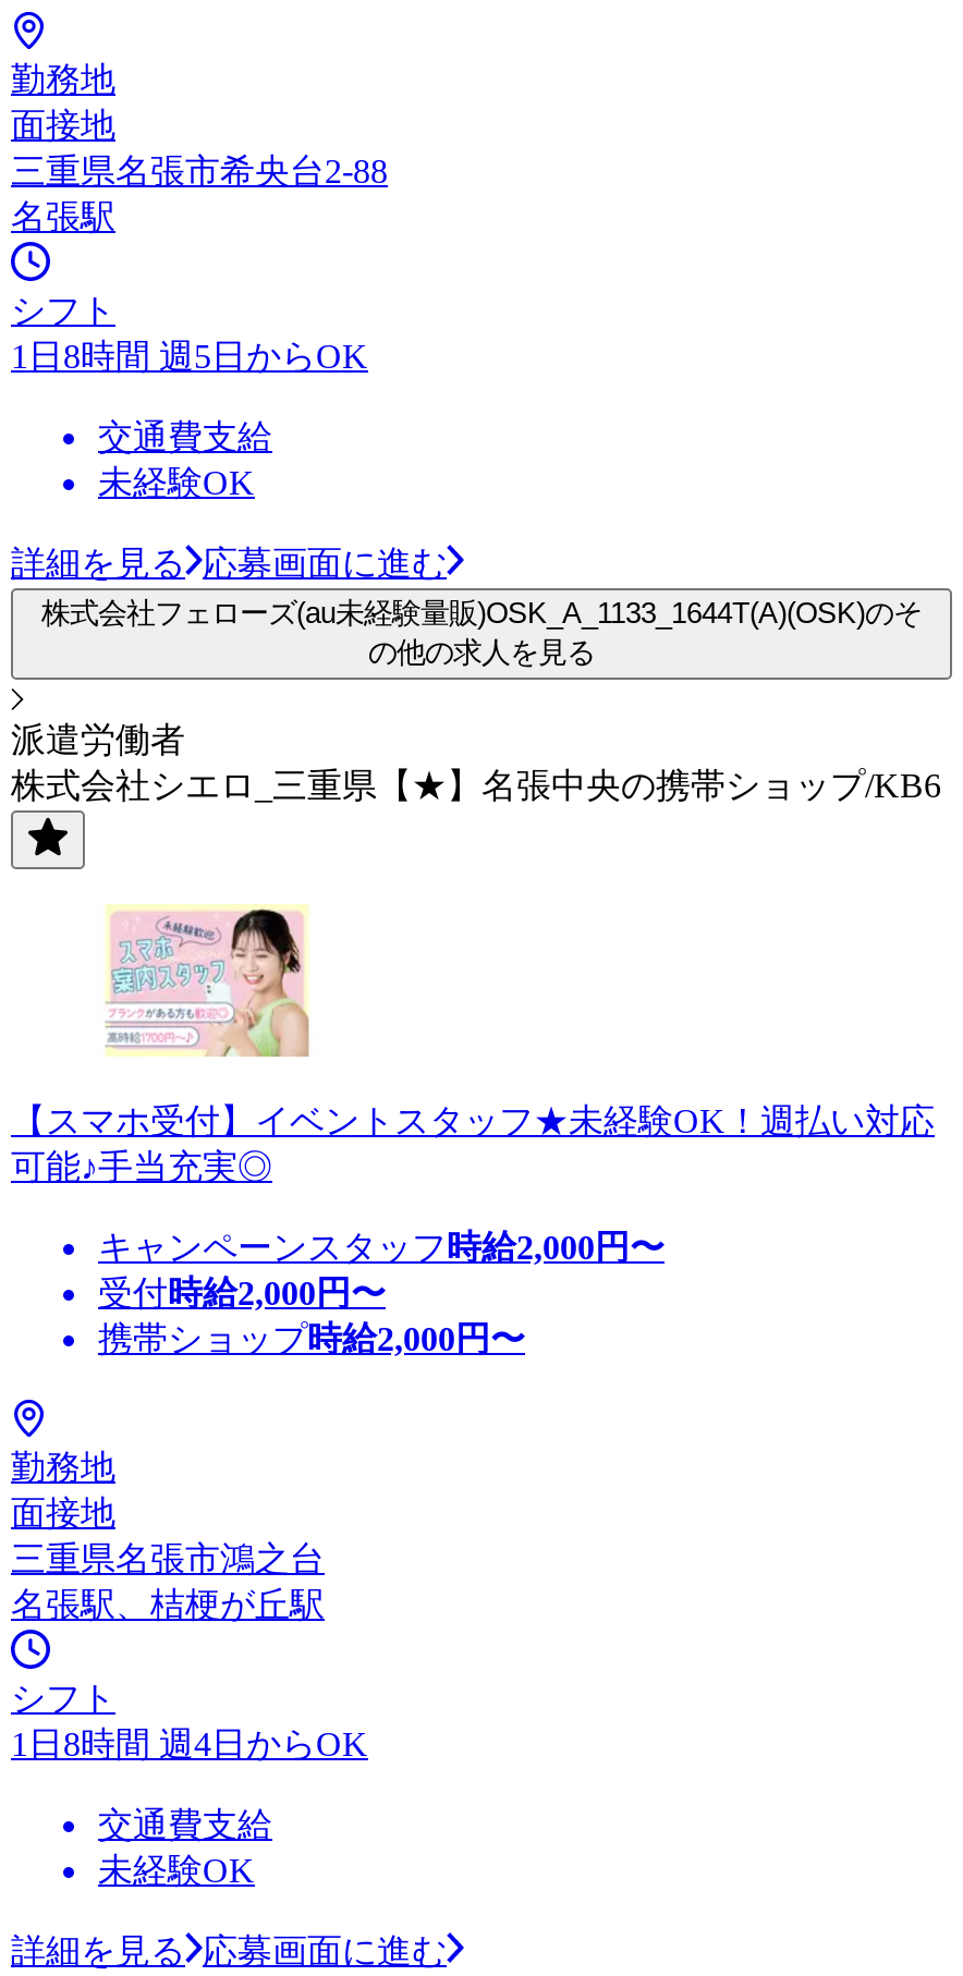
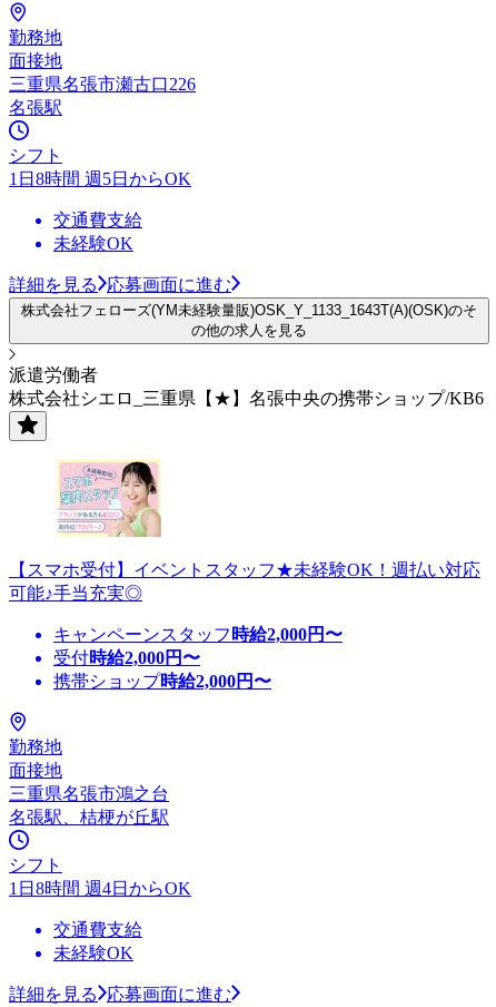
- 三重県名張市希央台2-88
+ 三重県名張市瀬古口226

- 株式会社フェローズ(au未経験量販)OSK_A_1133_1644T(A)(OSK)のそ
+ 株式会社フェローズ(YM未経験量販)OSK_Y_1133_1643T(A)(OSK)のそ
